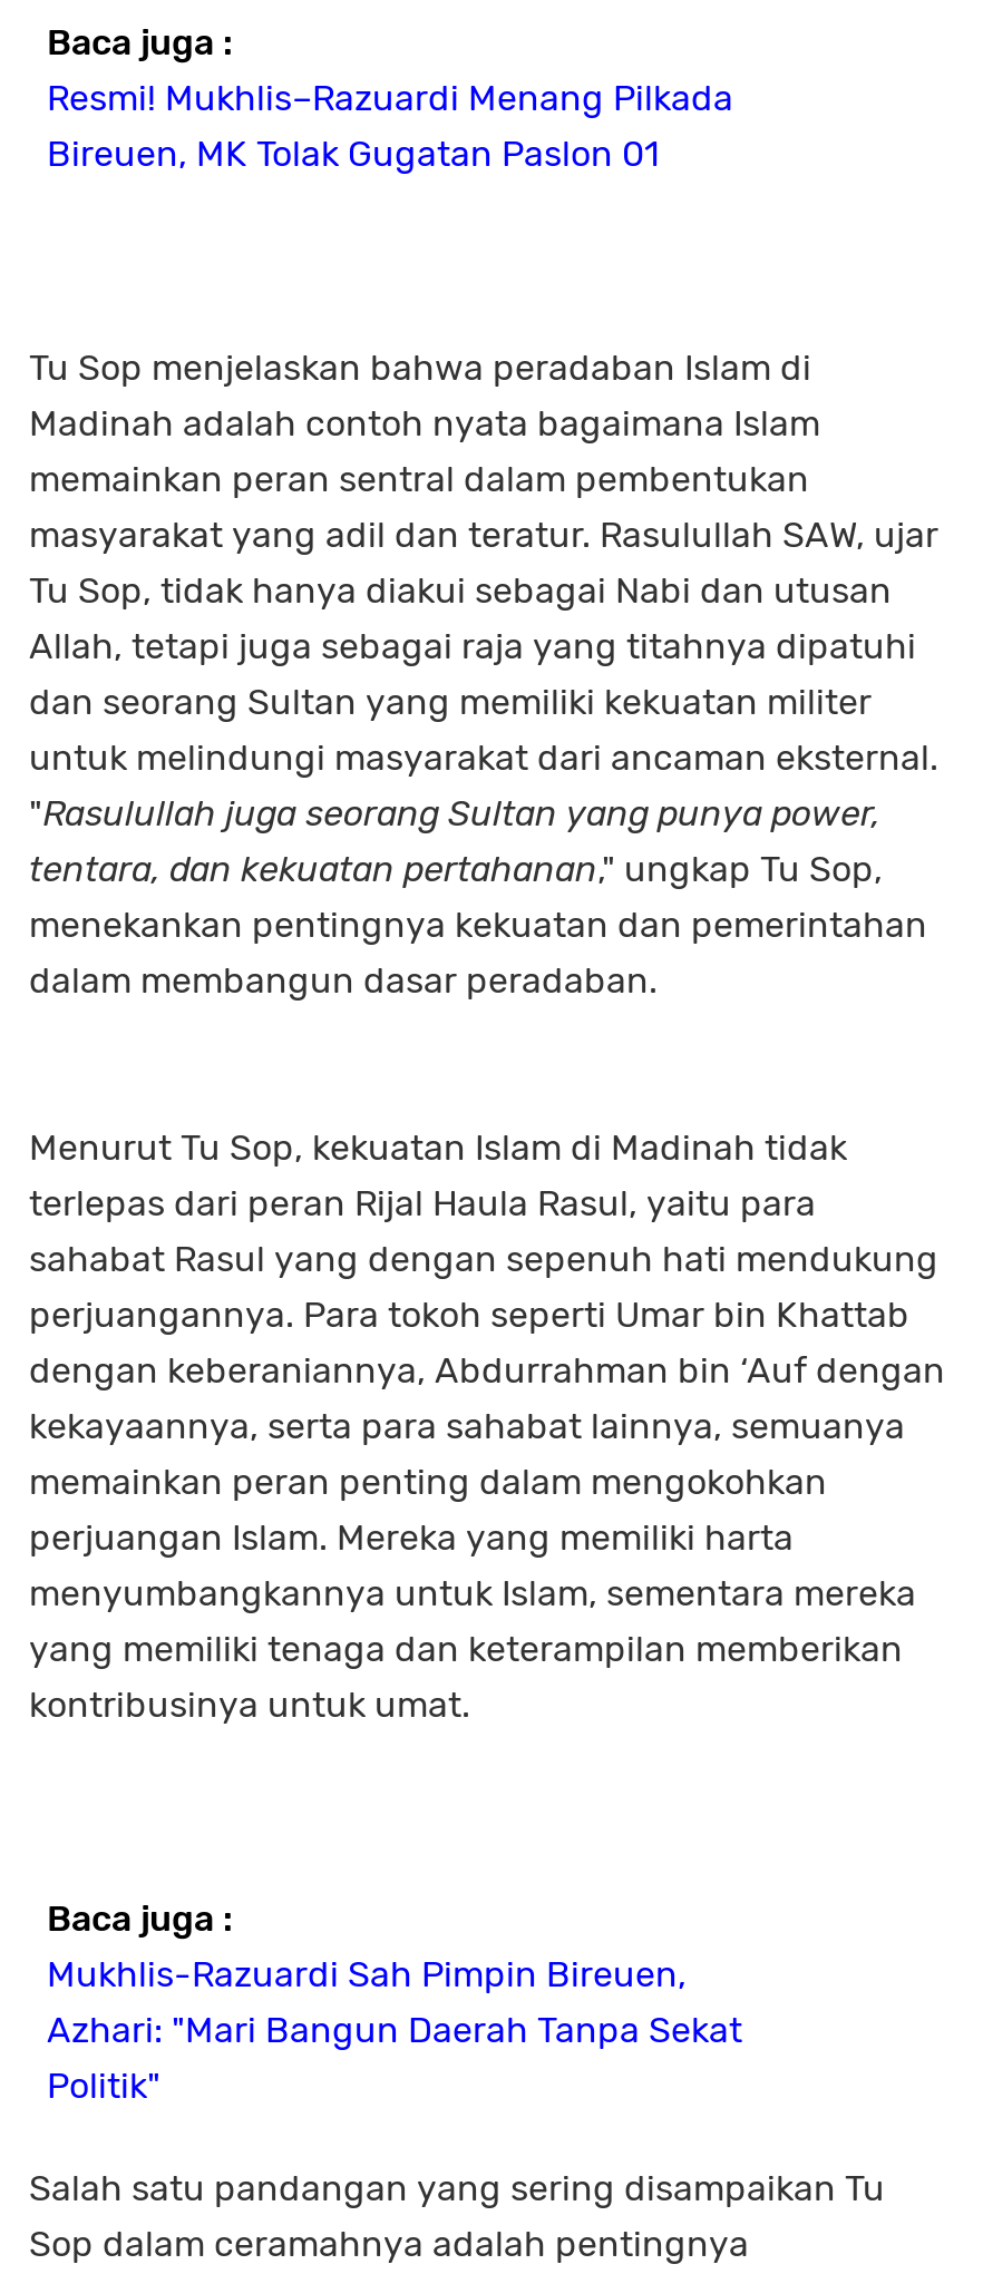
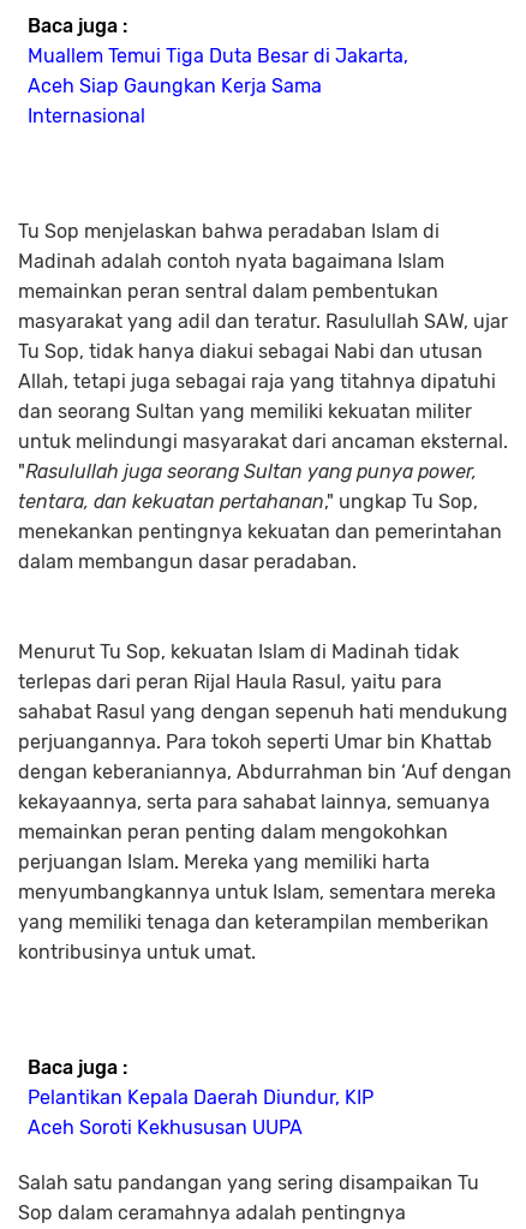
- Resmi! Mukhlis–Razuardi Menang Pilkada
- Bireuen, MK Tolak Gugatan Paslon 01
+ Muallem Temui Tiga Duta Besar di Jakarta,
+ Aceh Siap Gaungkan Kerja Sama
+ Internasional

moved down: Tu Sop menjelaskan bahwa peradaban Islam di | Madinah adalah contoh nyata bagaimana Islam | memainkan peran sentral dalam pembentukan | ... | kontribusinya untuk umat. | Baca juga :

- Mukhlis-Razuardi Sah Pimpin Bireuen,
- Azhari: "Mari Bangun Daerah Tanpa Sekat
- Politik"
+ Pelantikan Kepala Daerah Diundur, KIP
+ Aceh Soroti Kekhususan UUPA
